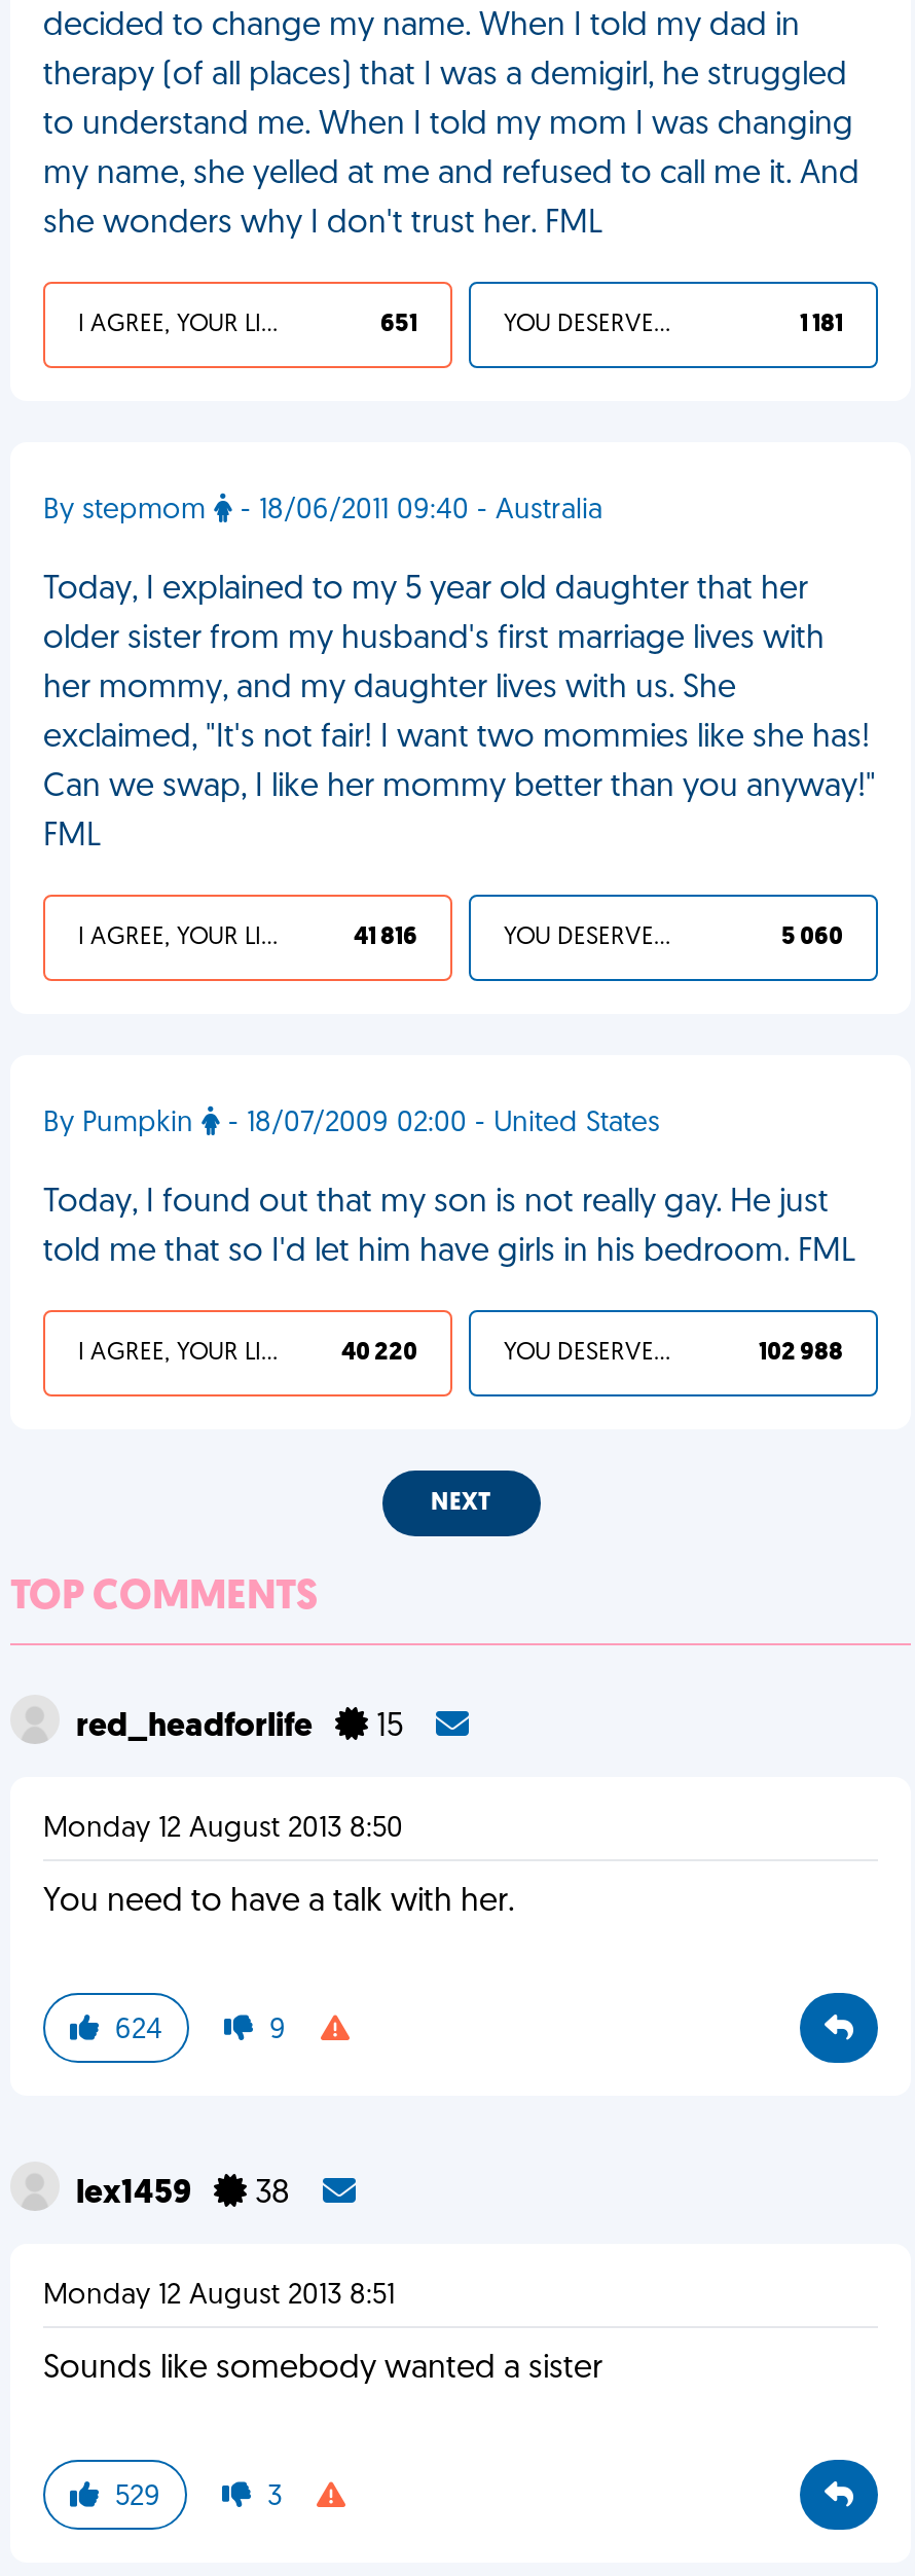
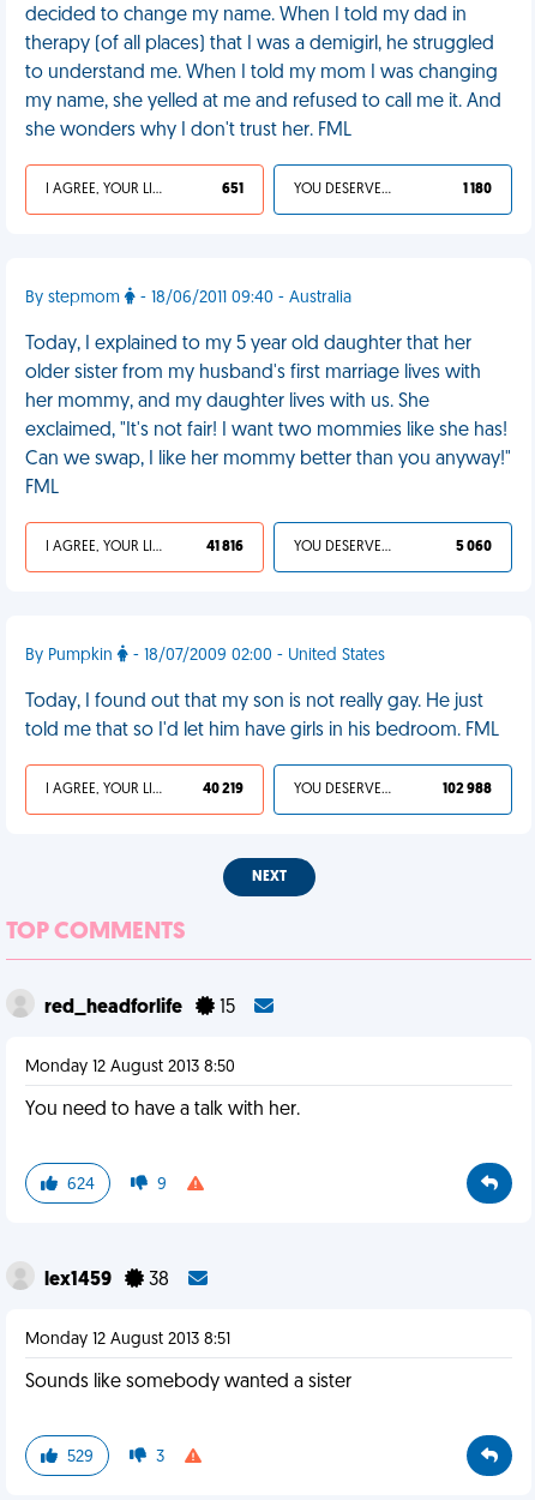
- 1 181
+ 1 180

- 40 220
+ 40 219
